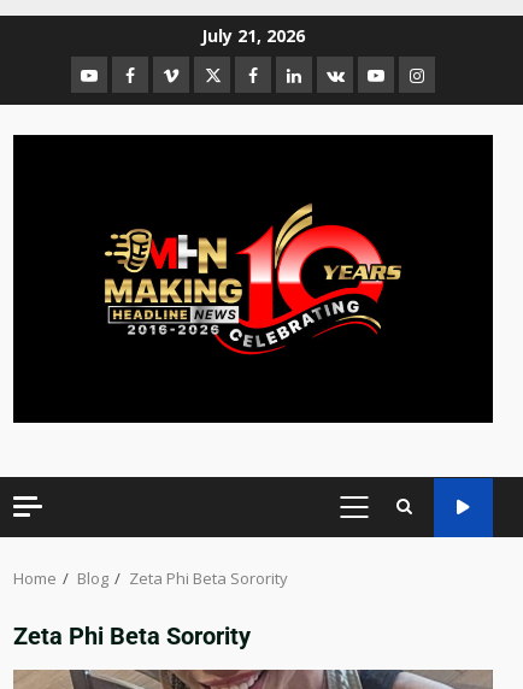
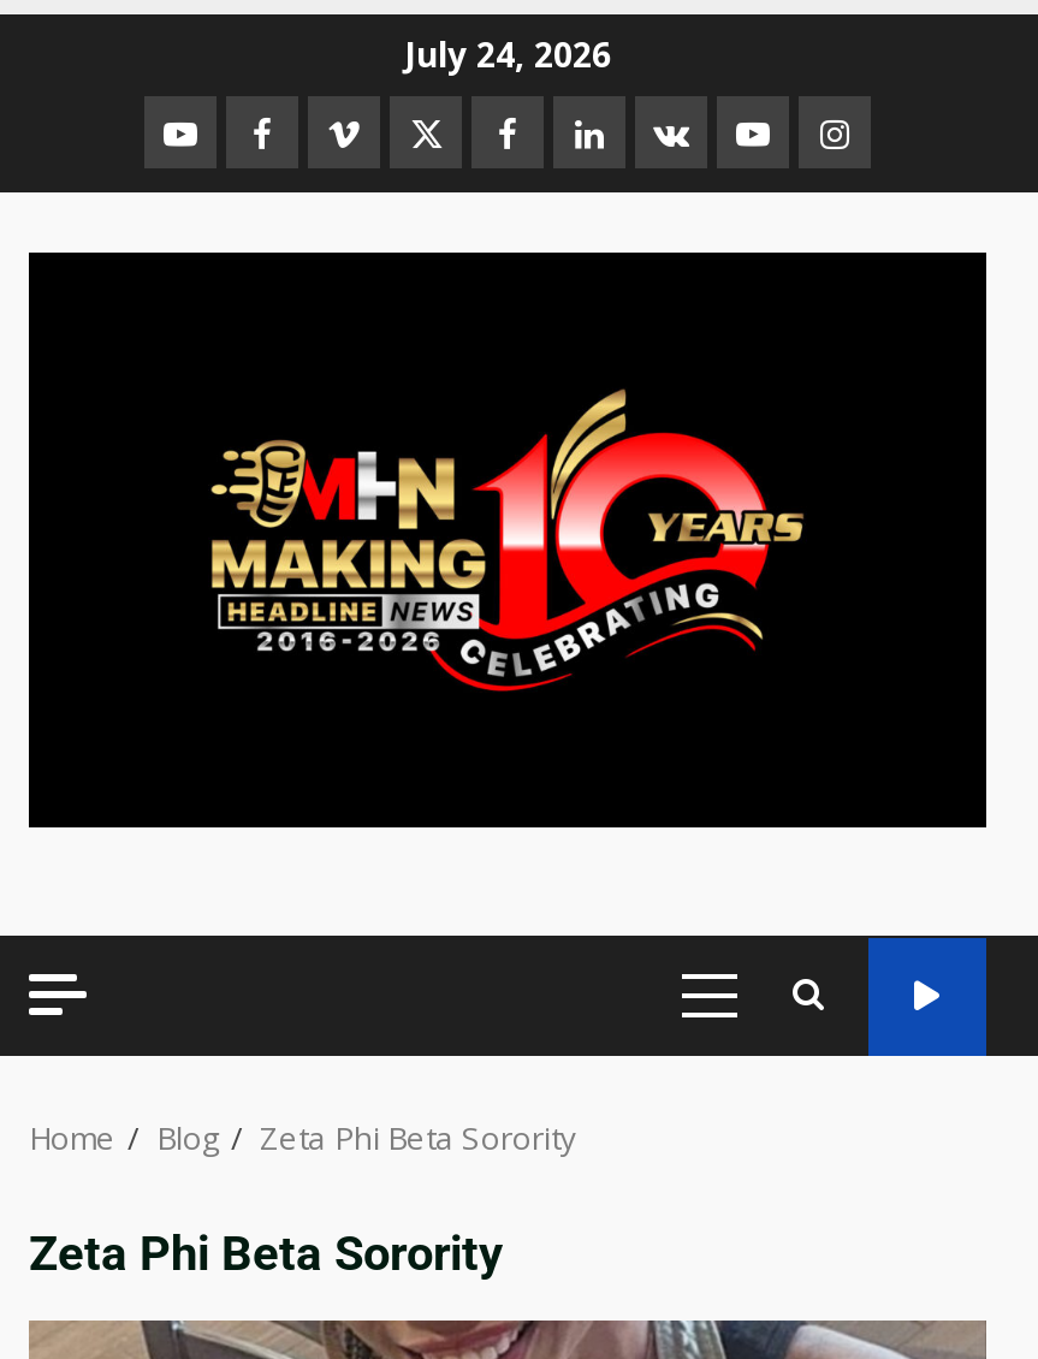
- July 21, 2026
+ July 24, 2026
